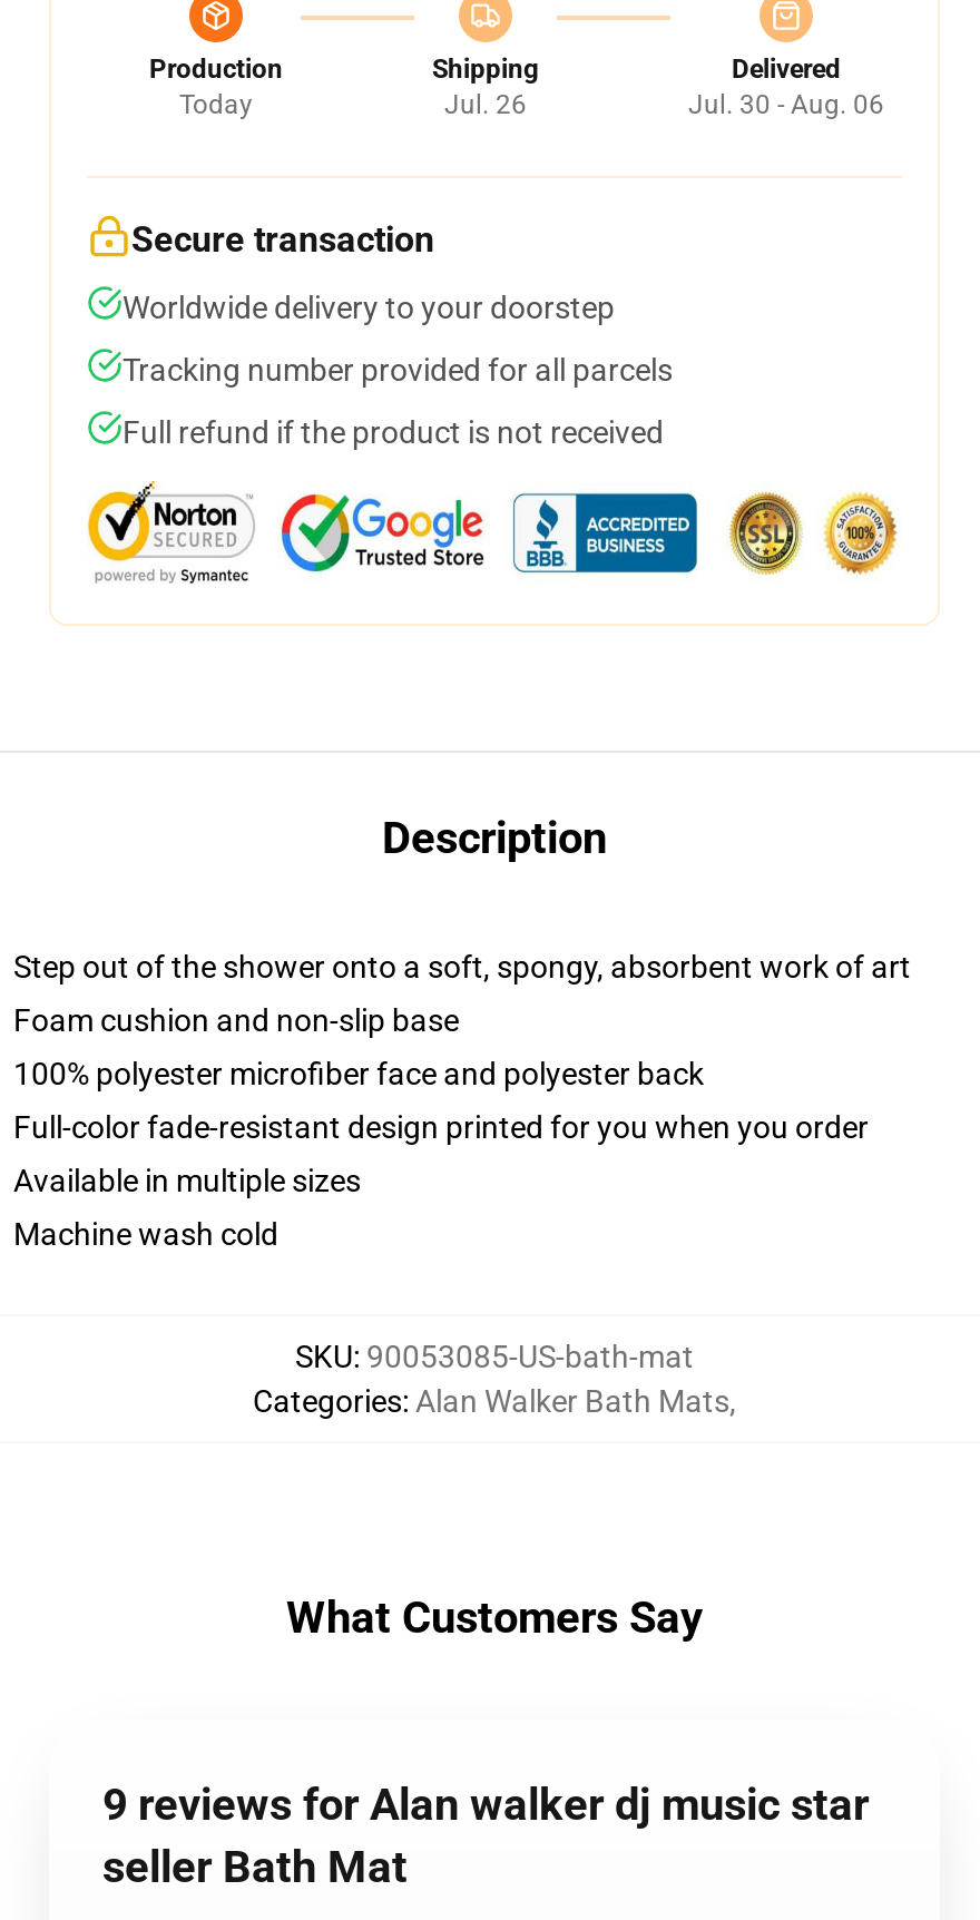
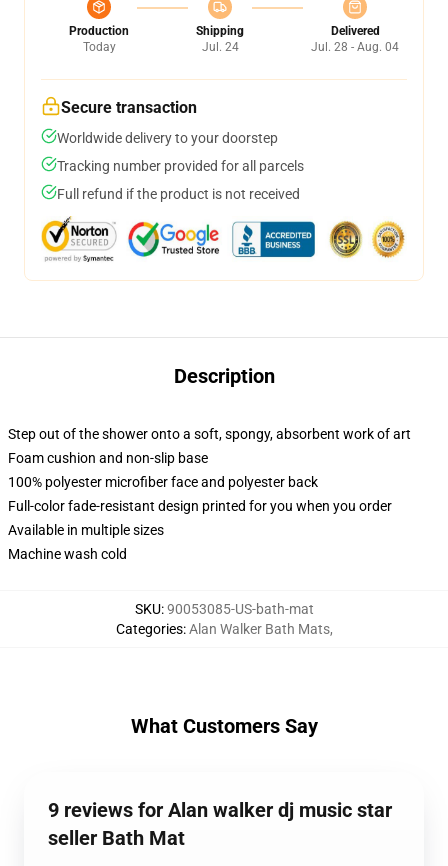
- Jul. 26
+ Jul. 24

- Jul. 30 - Aug. 06
+ Jul. 28 - Aug. 04
